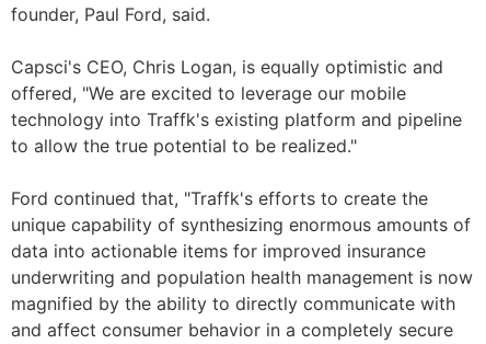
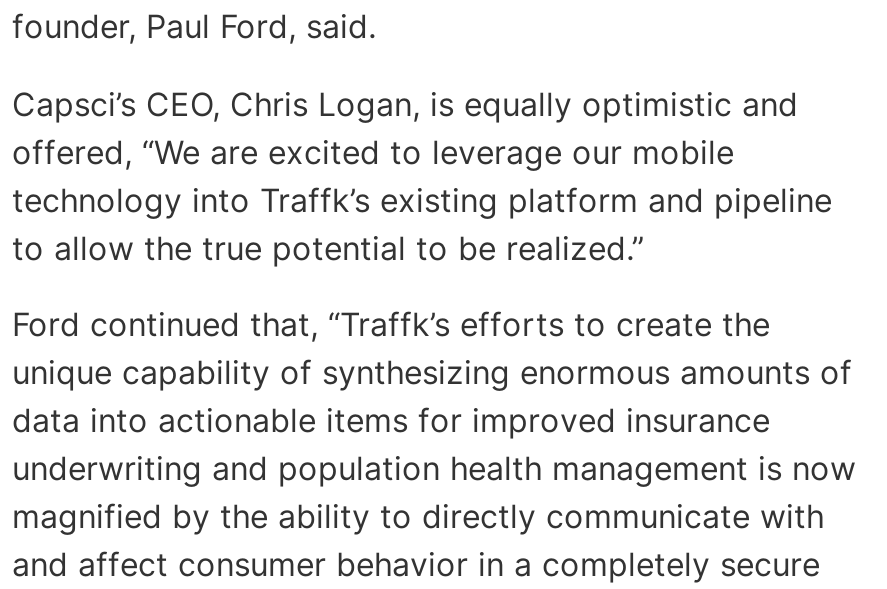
- Capsci's CEO, Chris Logan, is equally optimistic and
+ Capsci’s CEO, Chris Logan, is equally optimistic and

- offered, "We are excited to leverage our mobile
+ offered, “We are excited to leverage our mobile

- technology into Traffk's existing platform and pipeline
+ technology into Traffk’s existing platform and pipeline

- to allow the true potential to be realized."
+ to allow the true potential to be realized.”

- Ford continued that, "Traffk's efforts to create the
+ Ford continued that, “Traffk’s efforts to create the
